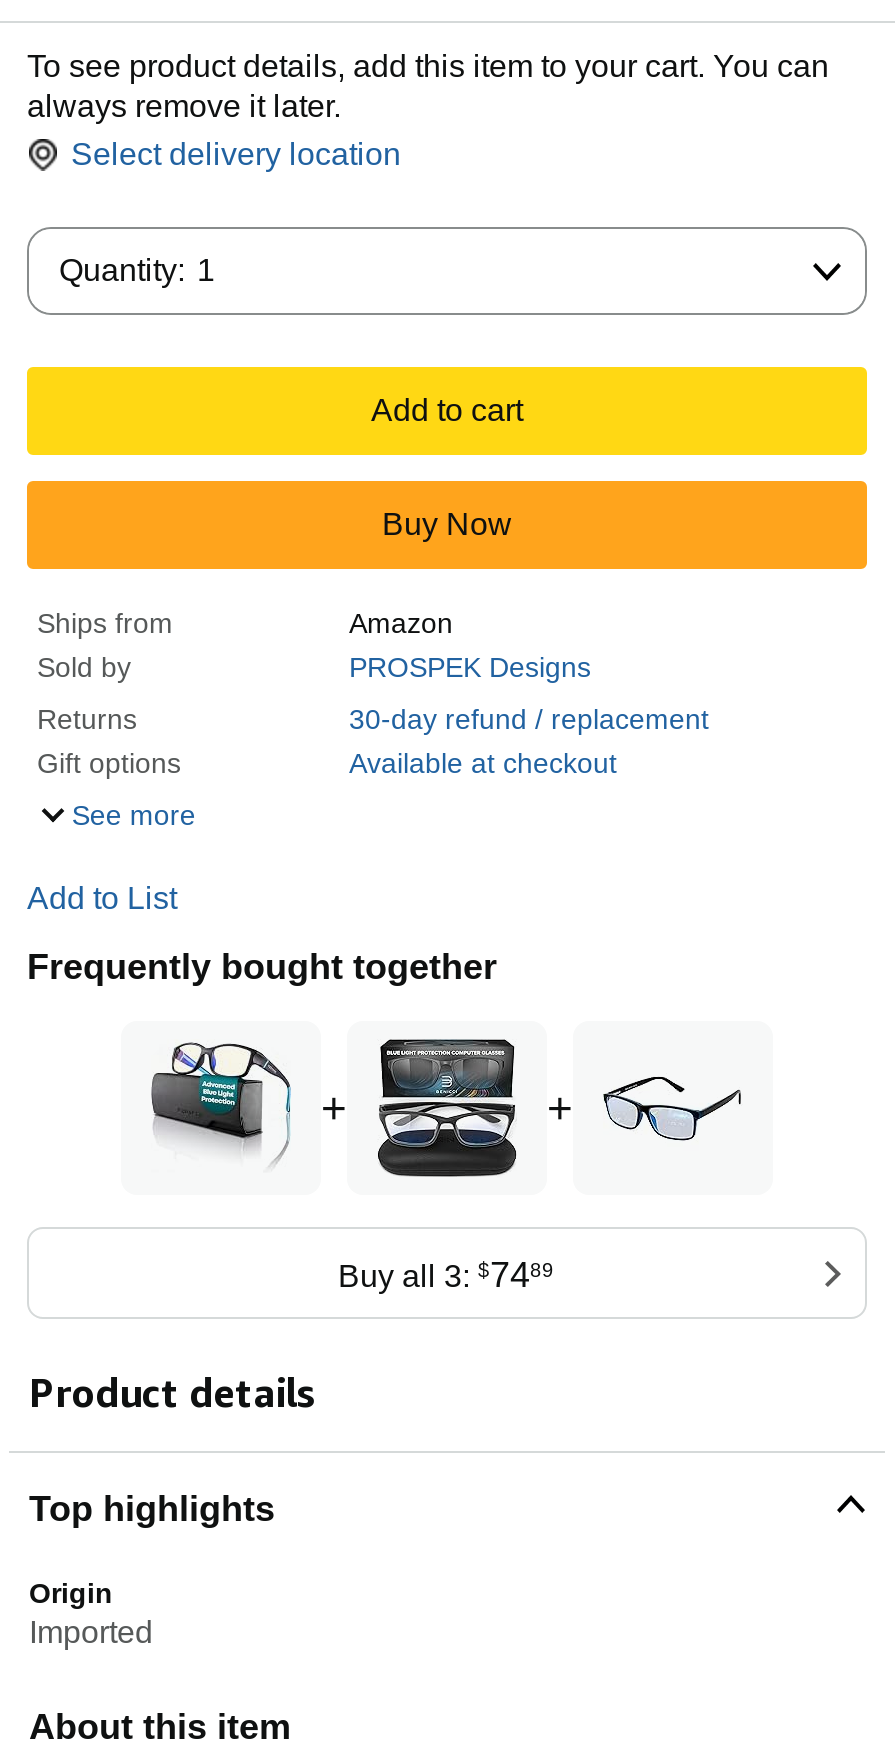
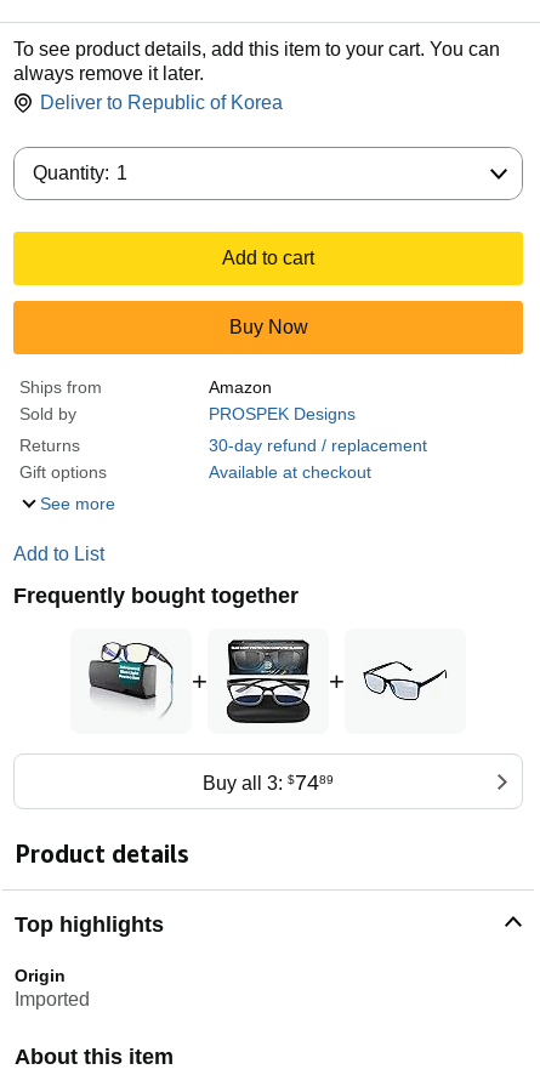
- Select delivery location
+ Deliver to Republic of Korea
